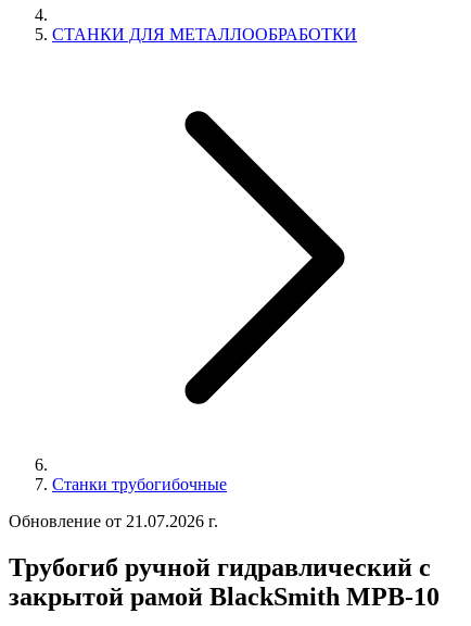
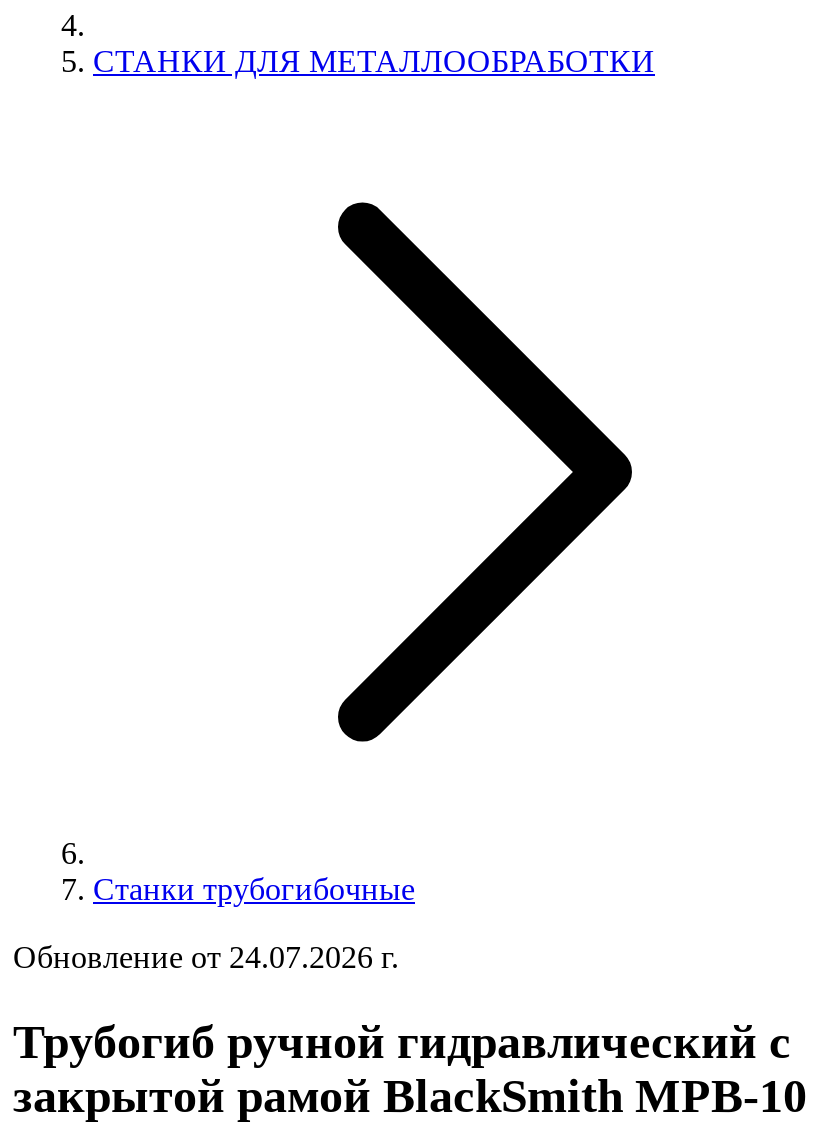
- Обновление от 21.07.2026 г.
+ Обновление от 24.07.2026 г.
